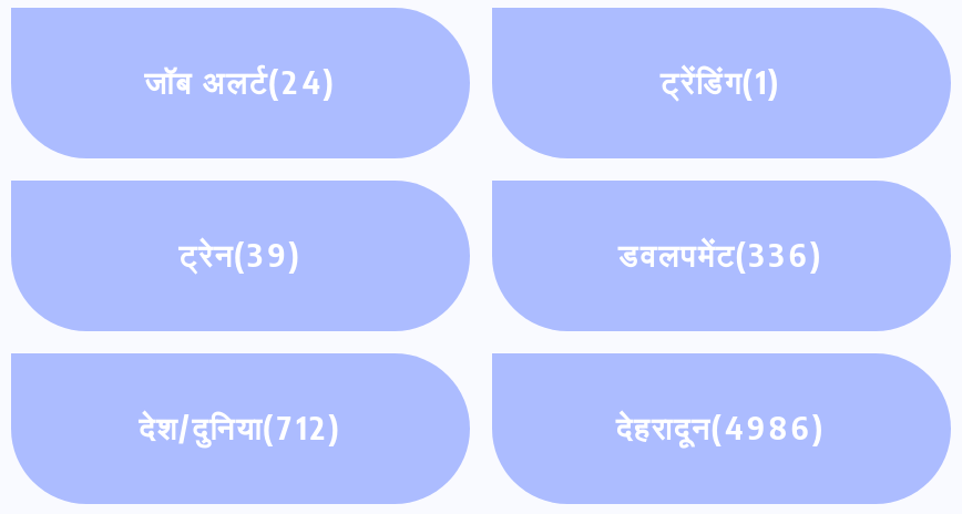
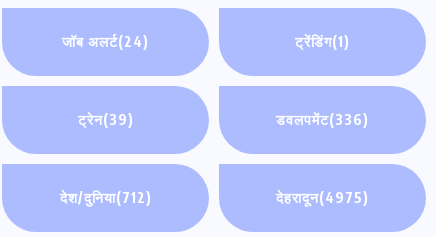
- देहरादून(4986)
+ देहरादून(4975)
